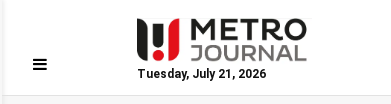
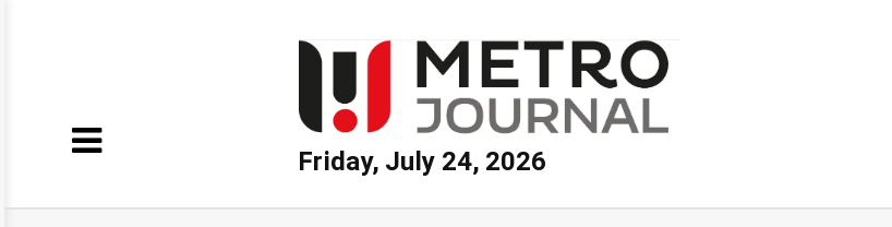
- Tuesday, July 21, 2026
+ Friday, July 24, 2026
